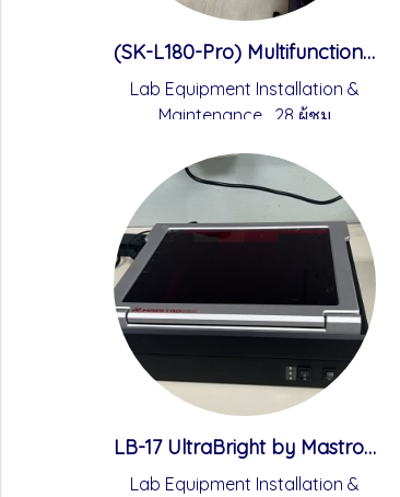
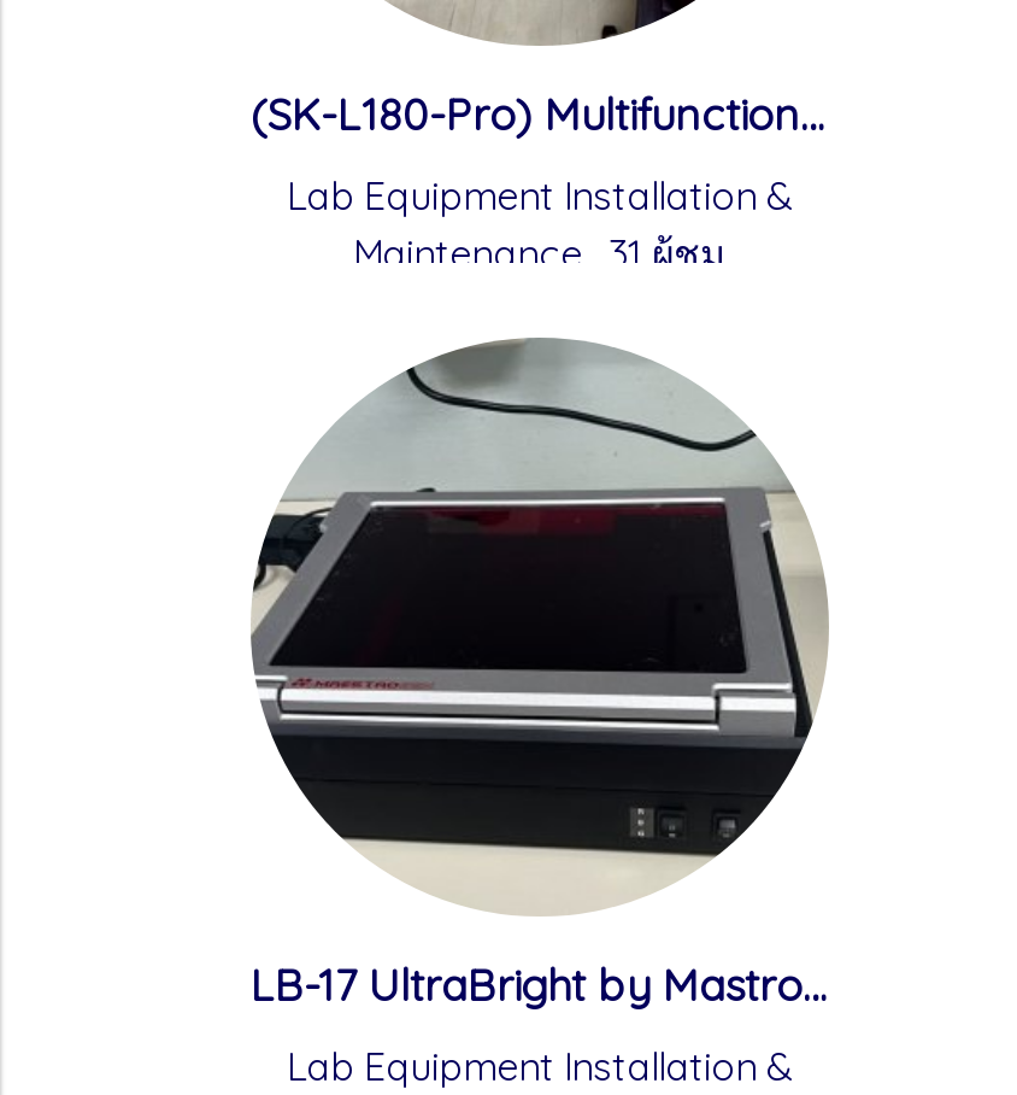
- Maintenance, 28 ผู้ชม
+ Maintenance, 31 ผู้ชม
